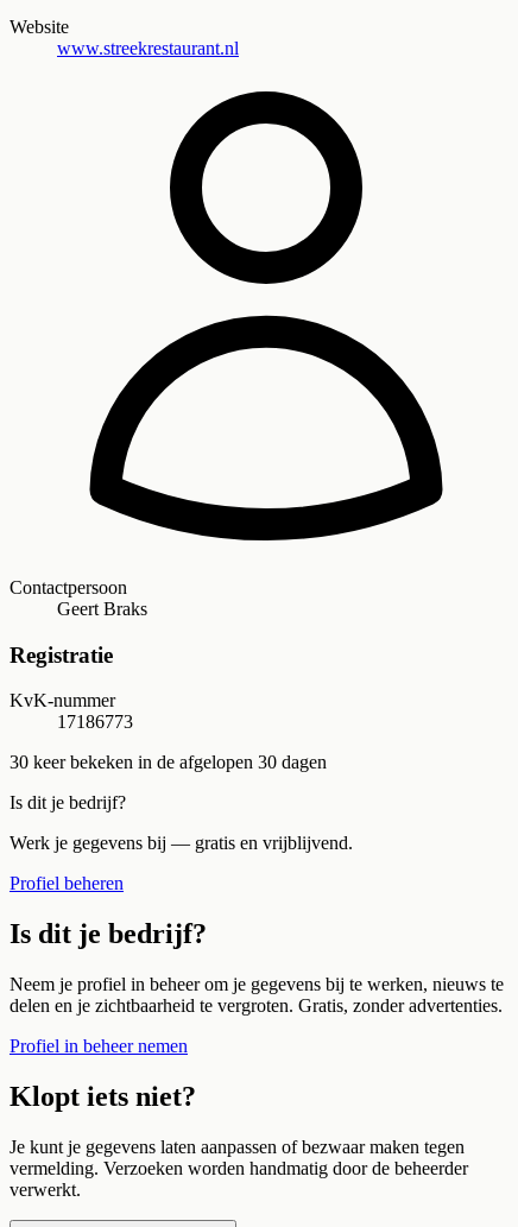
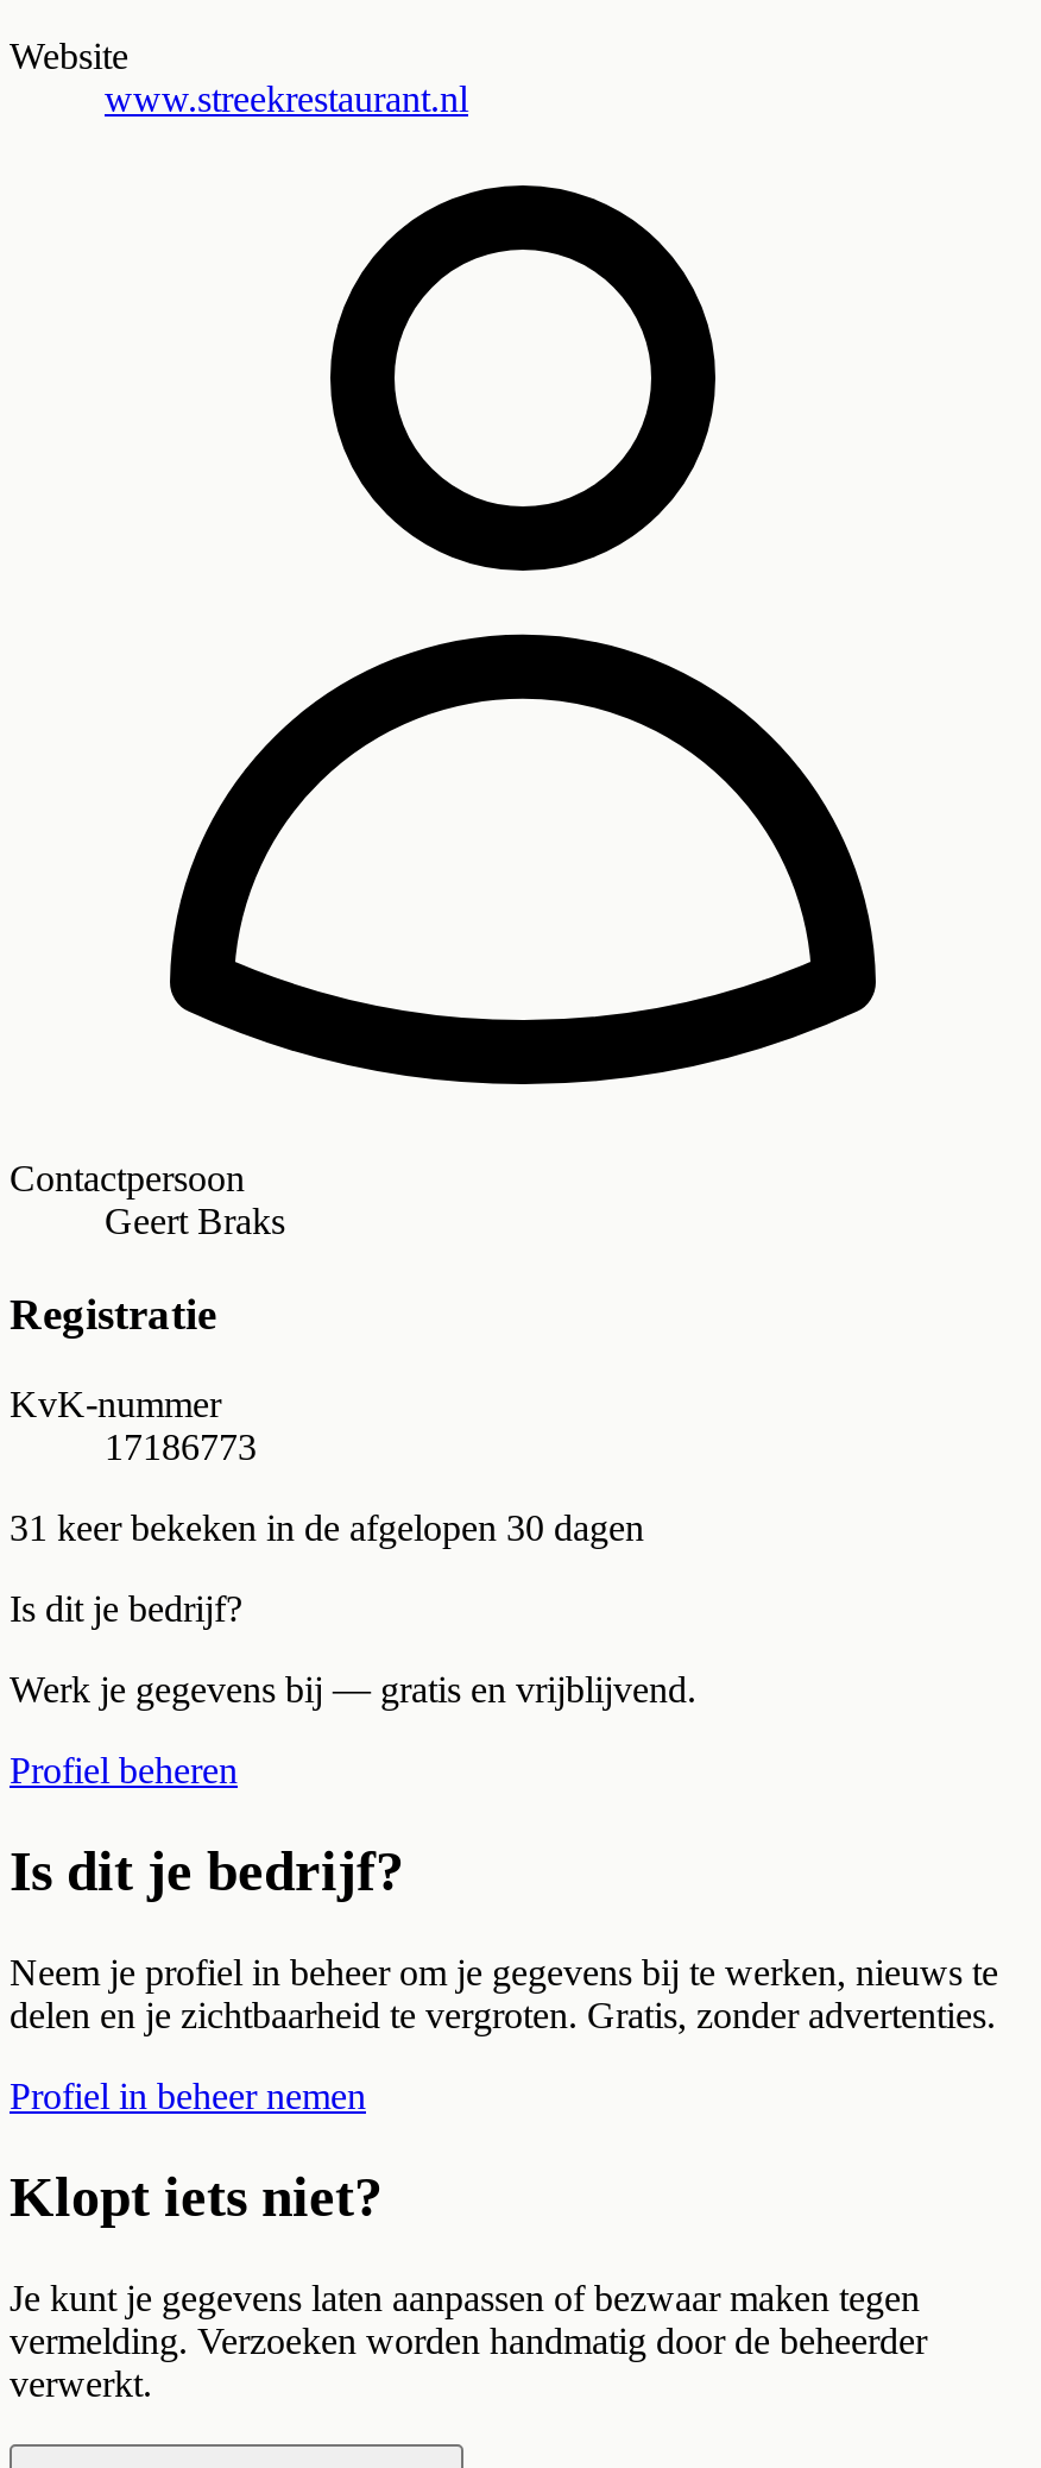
- 30 keer bekeken in de afgelopen 30 dagen
+ 31 keer bekeken in de afgelopen 30 dagen
